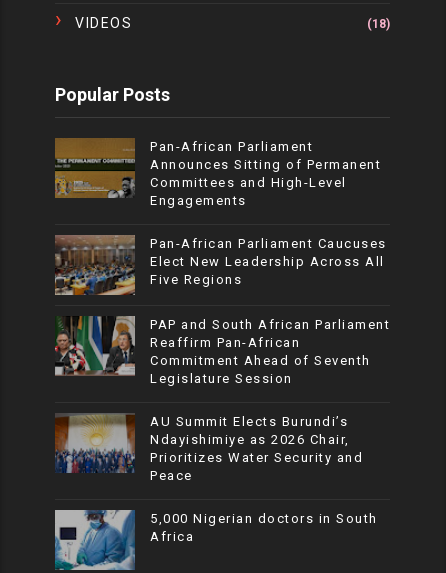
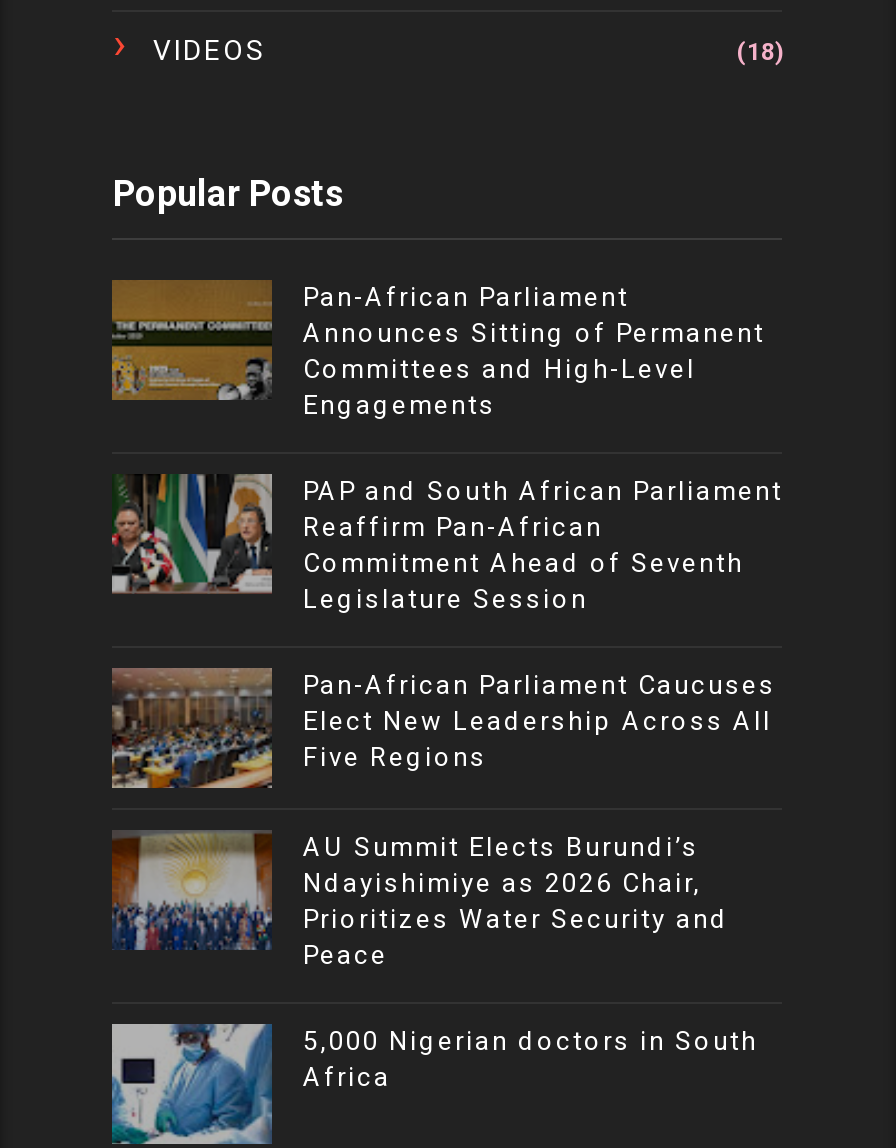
moved down: [image] | Pan-African Parliament Caucuses | Elect New Leadership Across All | Five Regions

moved up: [image] | PAP and South African Parliament | Reaffirm Pan-African | Commitment Ahead of Seventh | Legislature Session
